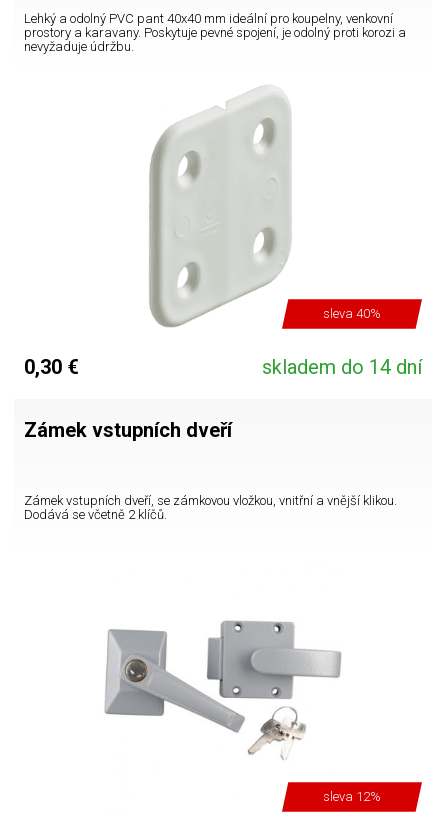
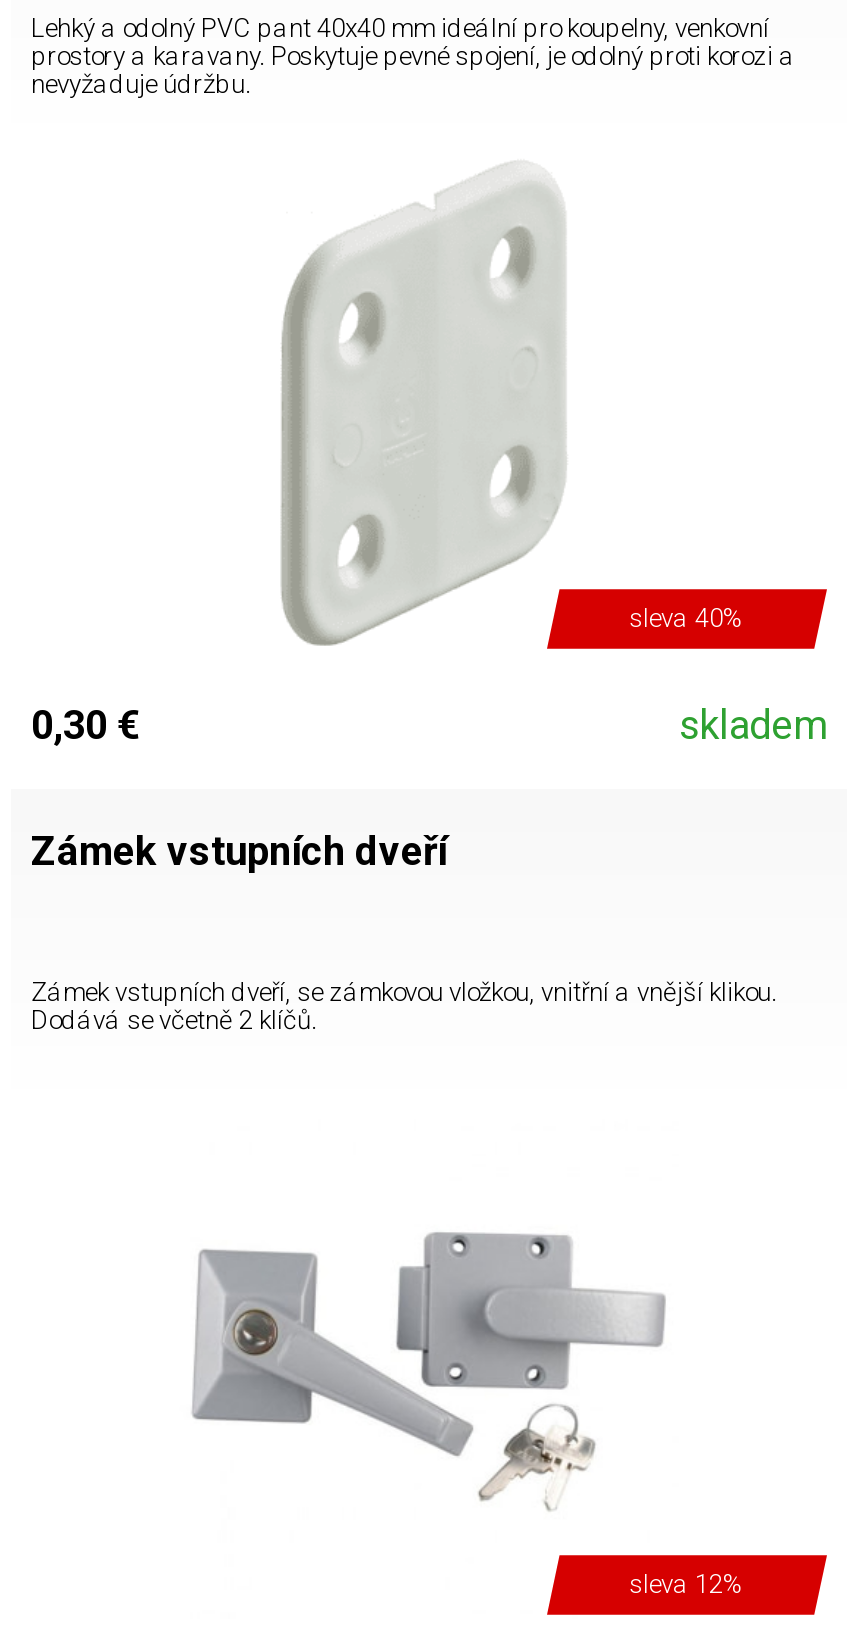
- skladem do 14 dní
+ skladem
